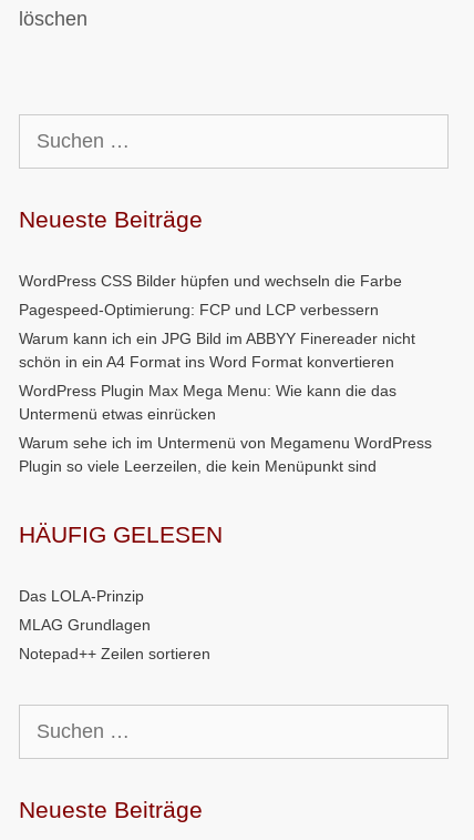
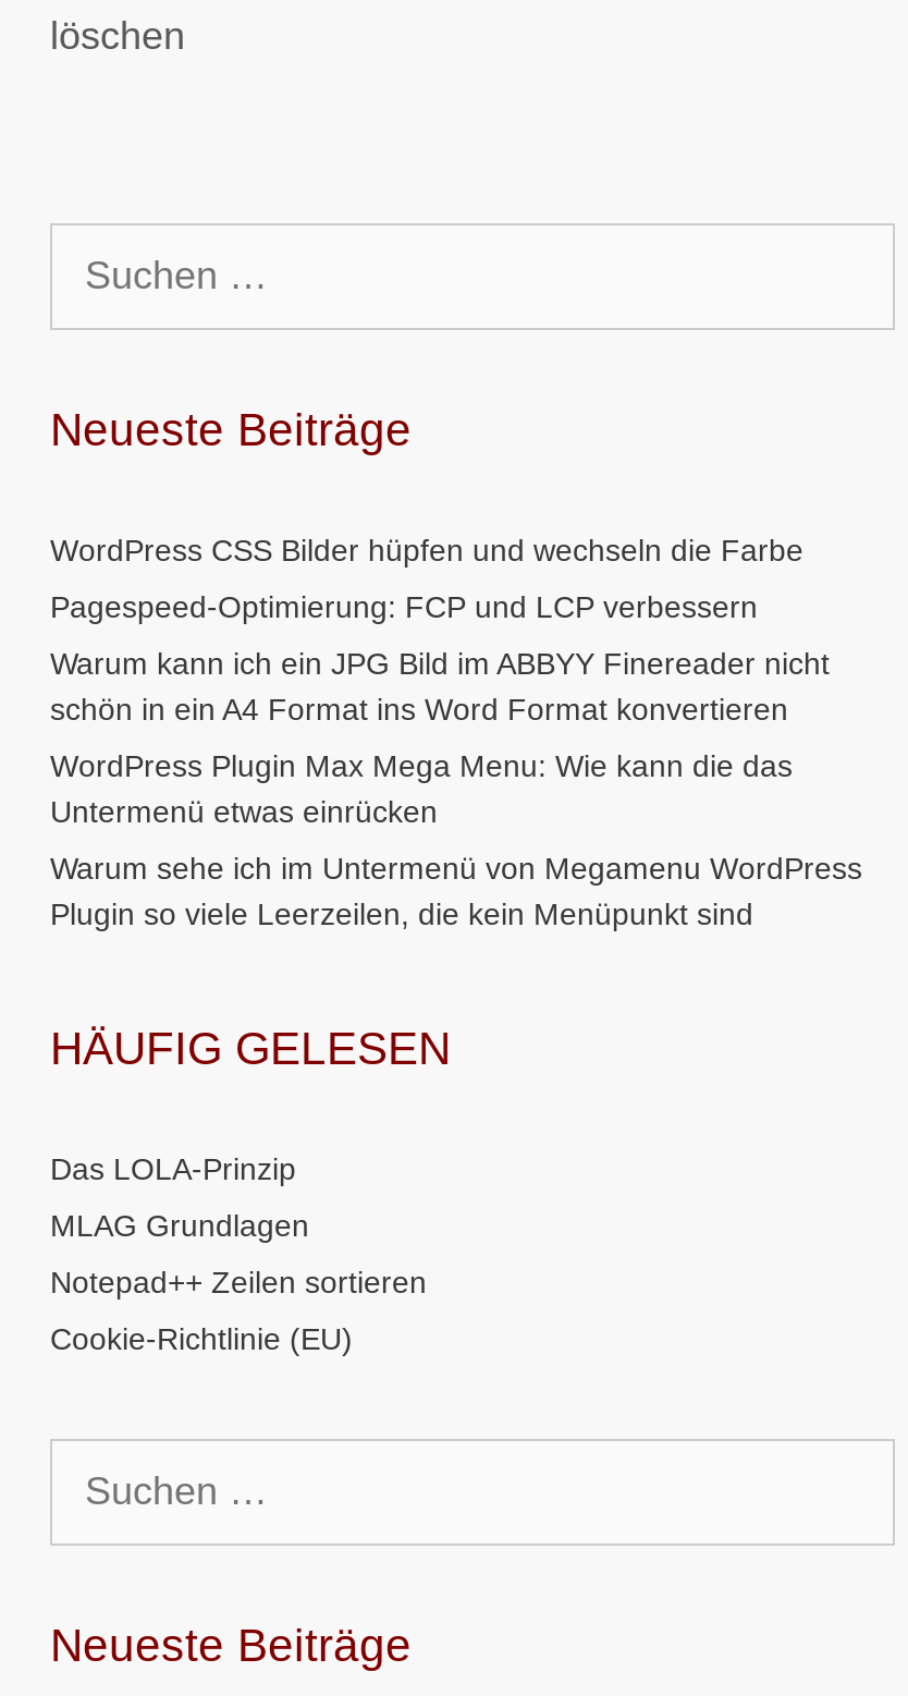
+ Cookie-Richtlinie (EU)
